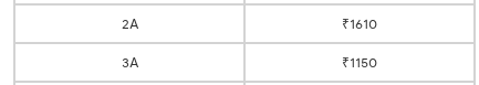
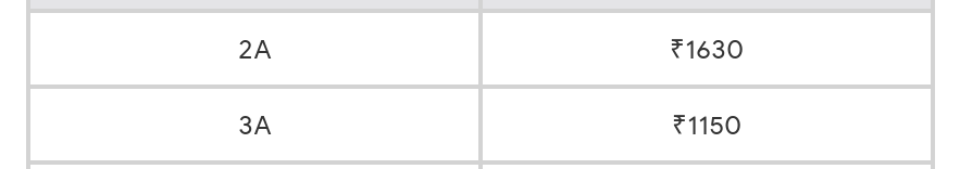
- ₹1610
+ ₹1630
